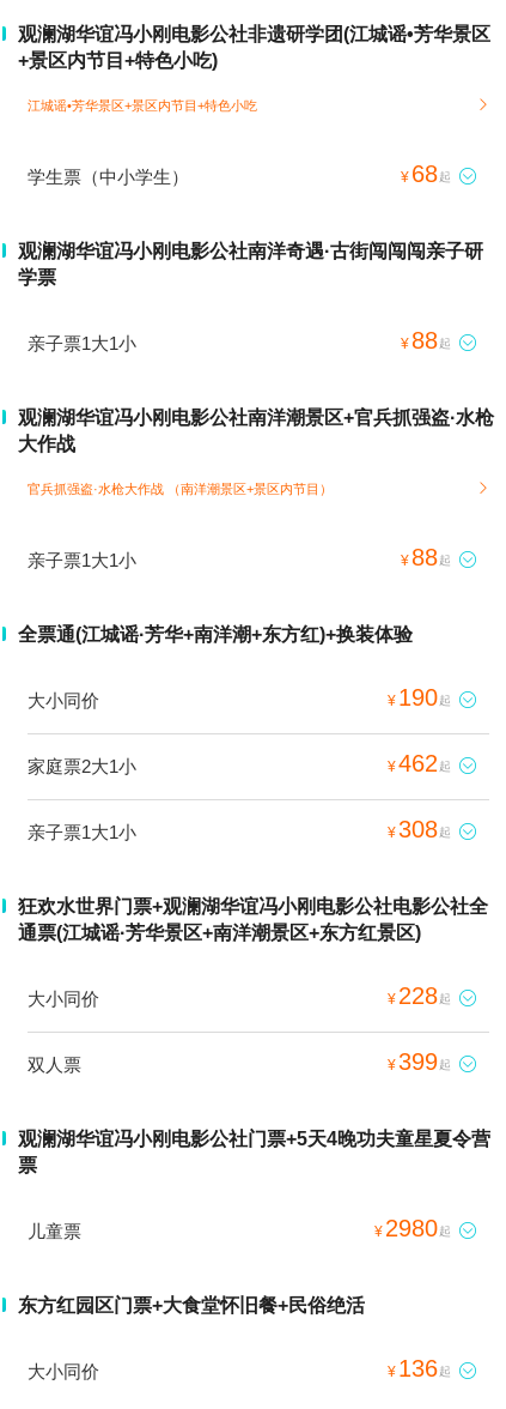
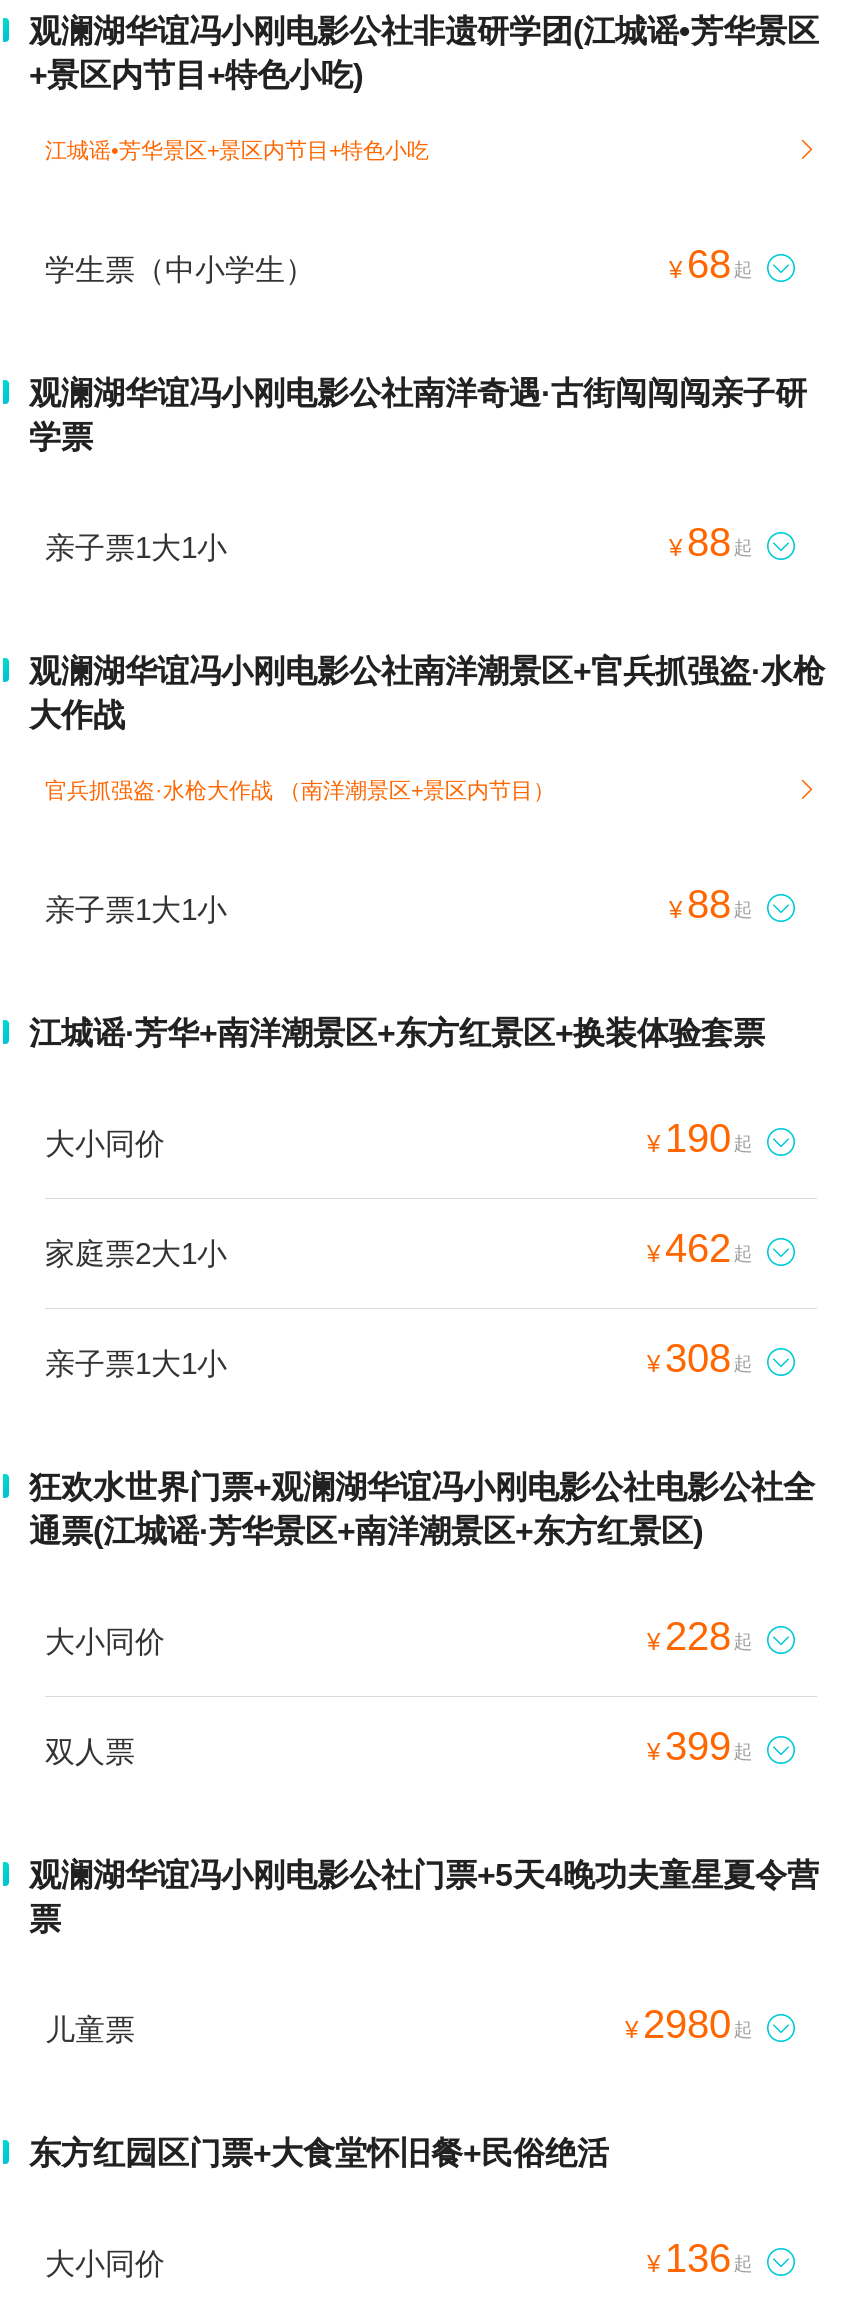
- 全票通(江城谣·芳华+南洋潮+东方红)+换装体验
+ 江城谣·芳华+南洋潮景区+东方红景区+换装体验套票
